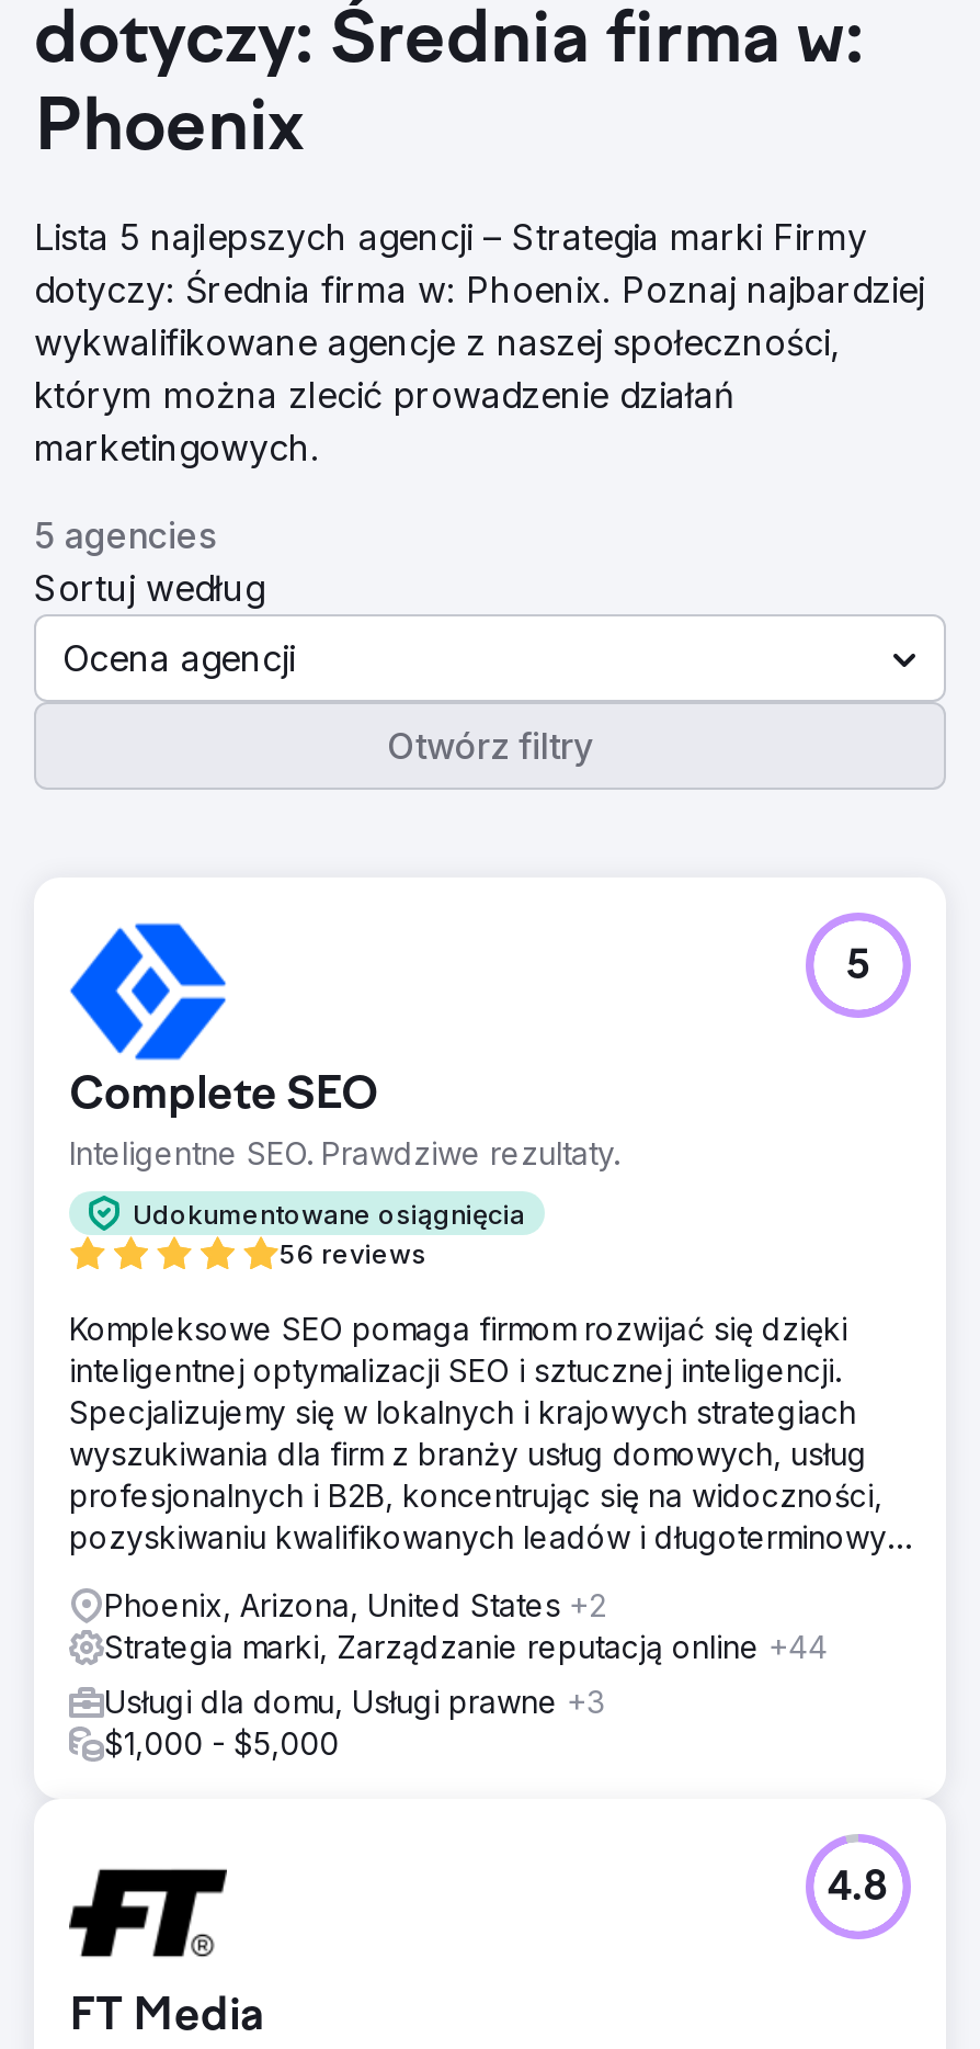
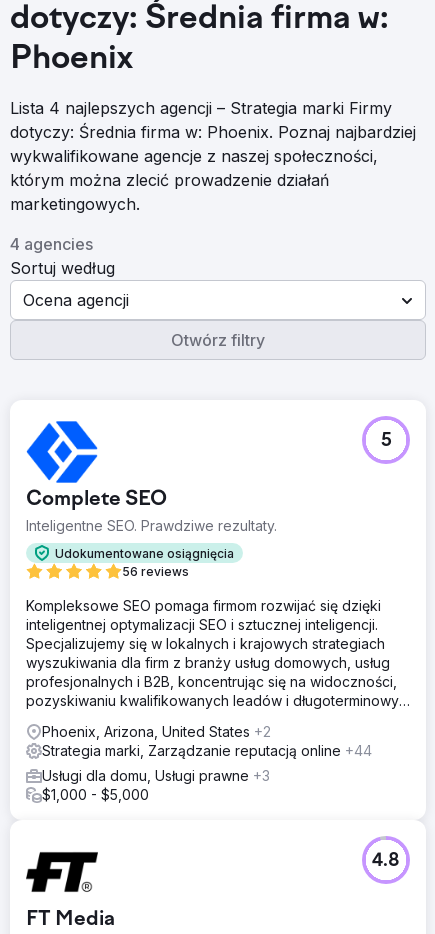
- Lista 5 najlepszych agencji – Strategia marki Firmy
+ Lista 4 najlepszych agencji – Strategia marki Firmy

- 5 agencies
+ 4 agencies
